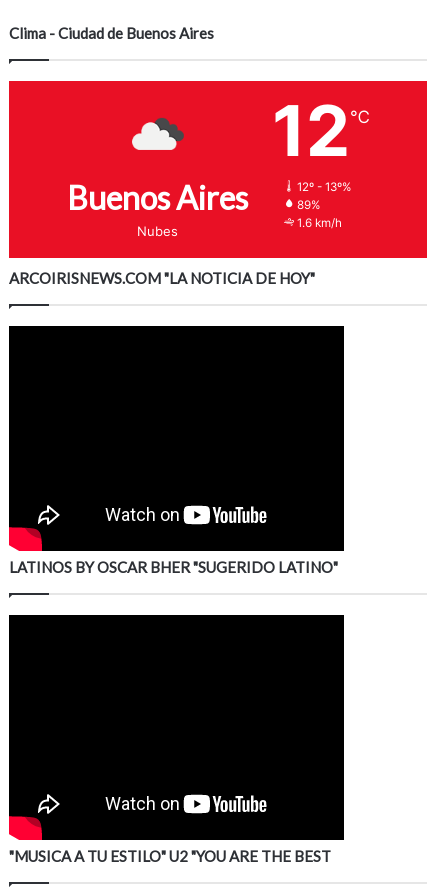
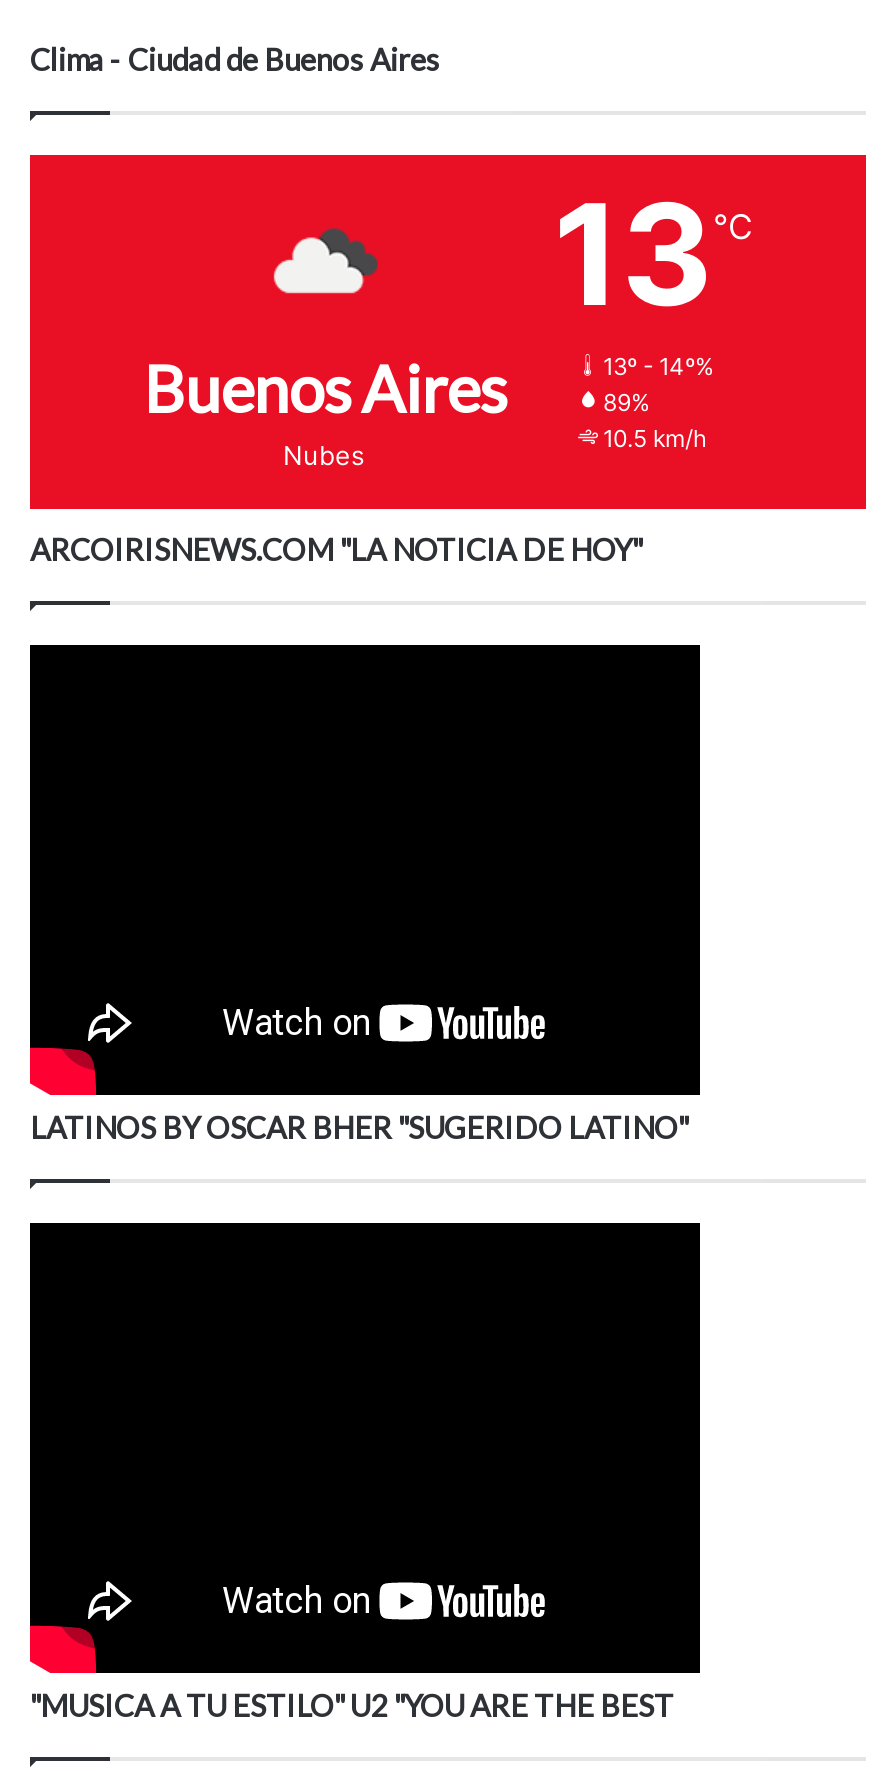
- 12℃
- 12º - 13º%
+ 13℃
+ 13º - 14º%

- 1.6 km/h
+ 10.5 km/h
